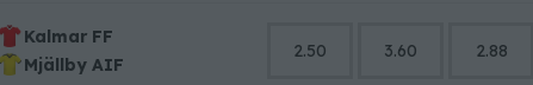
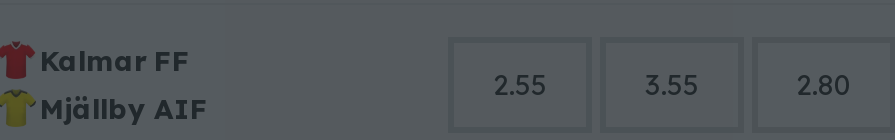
- 2.50
- 3.60
- 2.88
+ 2.55
+ 3.55
+ 2.80
